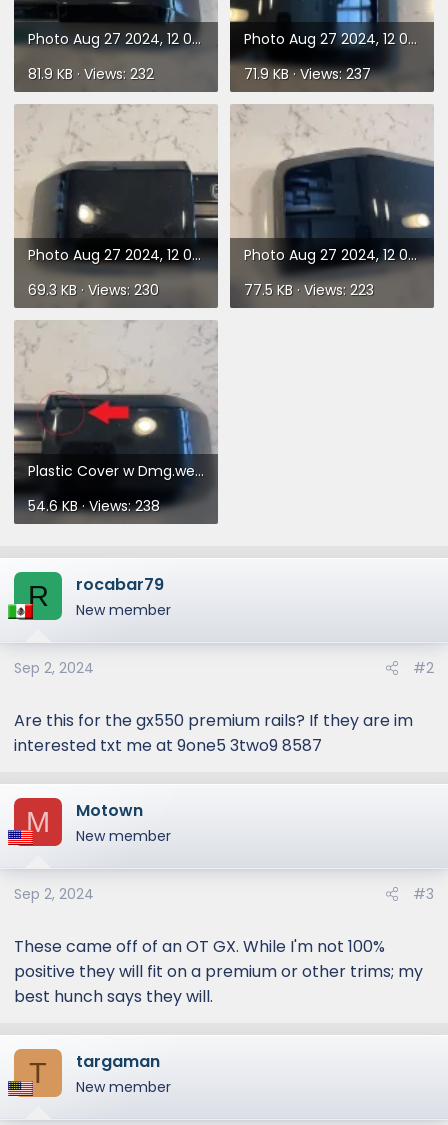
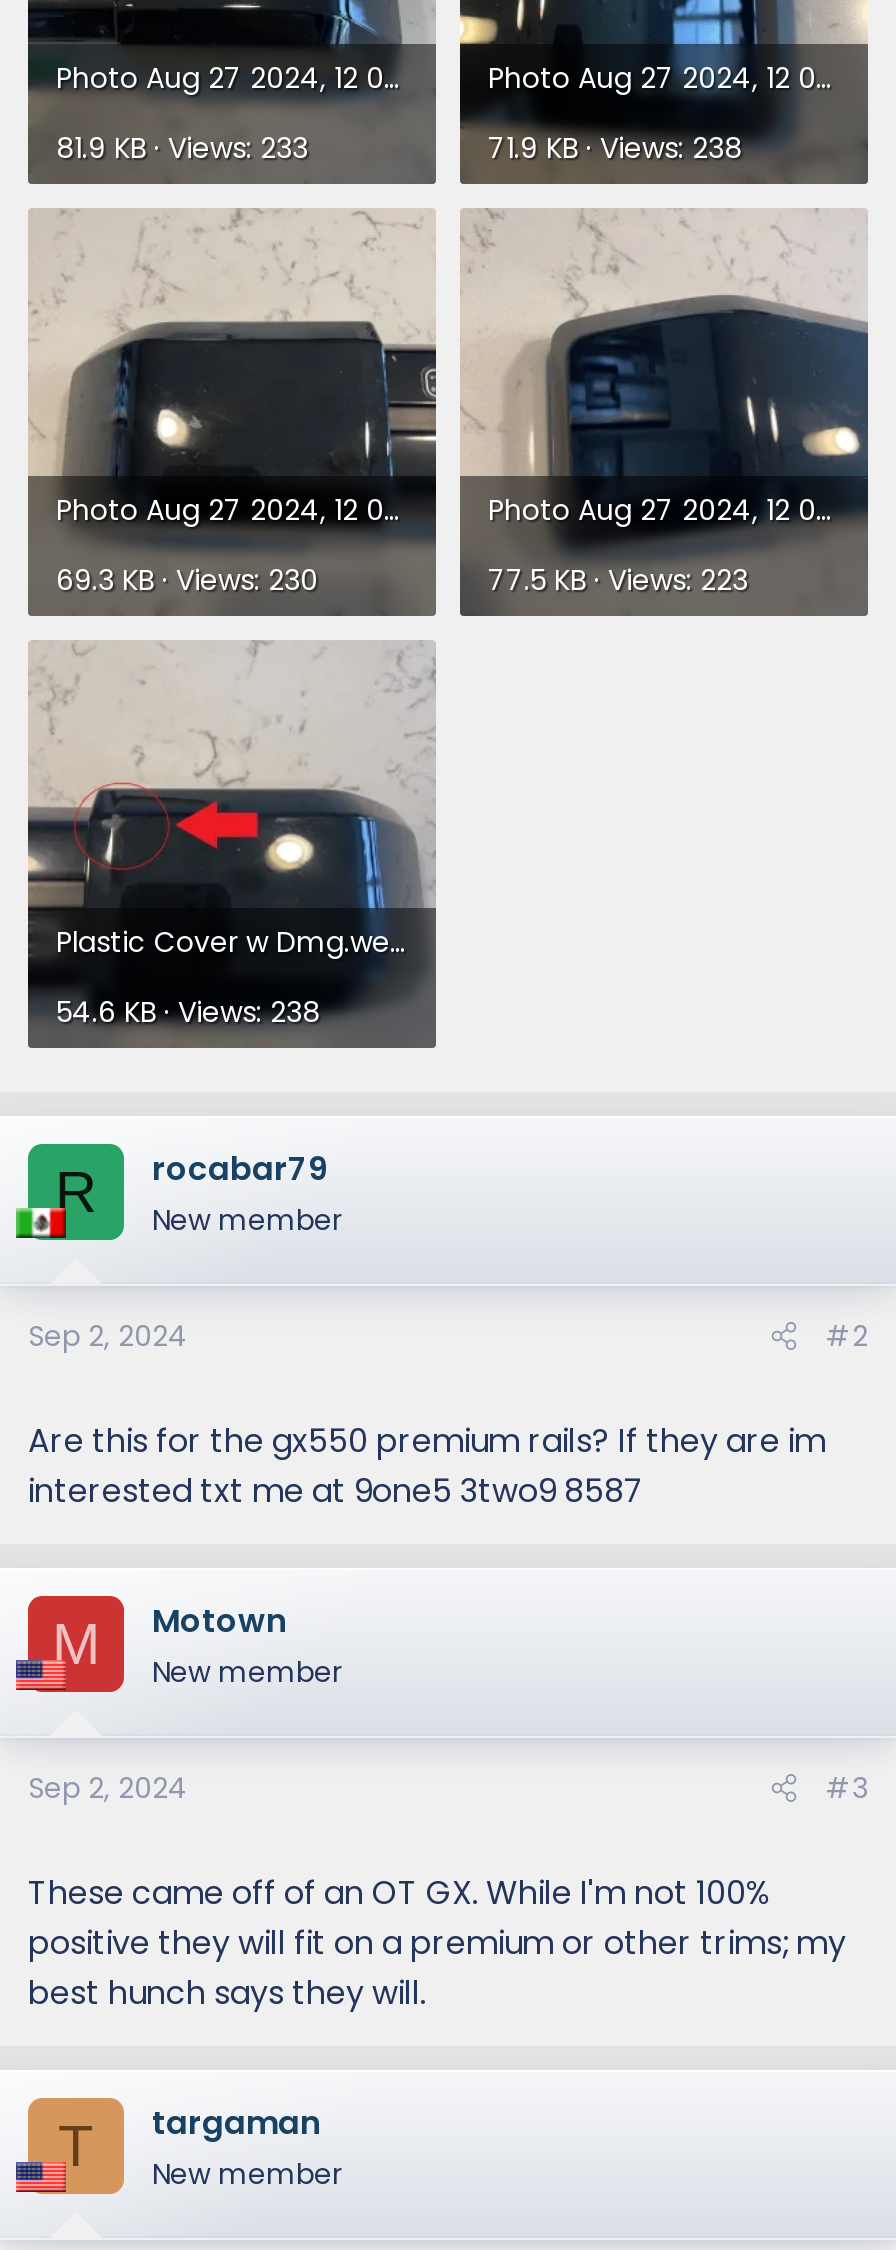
- 81.9 KB · Views: 232
+ 81.9 KB · Views: 233

- 71.9 KB · Views: 237
+ 71.9 KB · Views: 238
